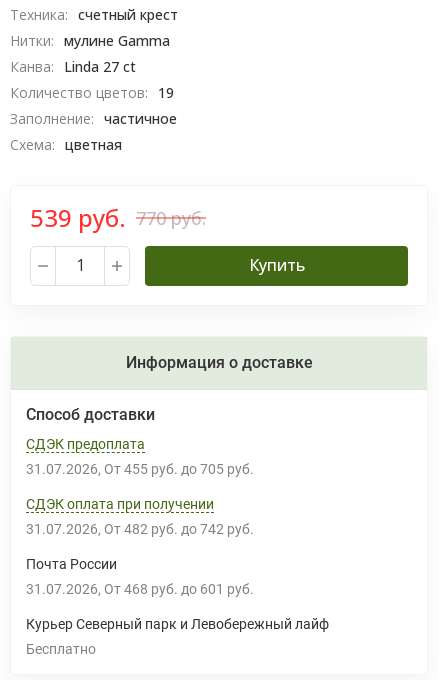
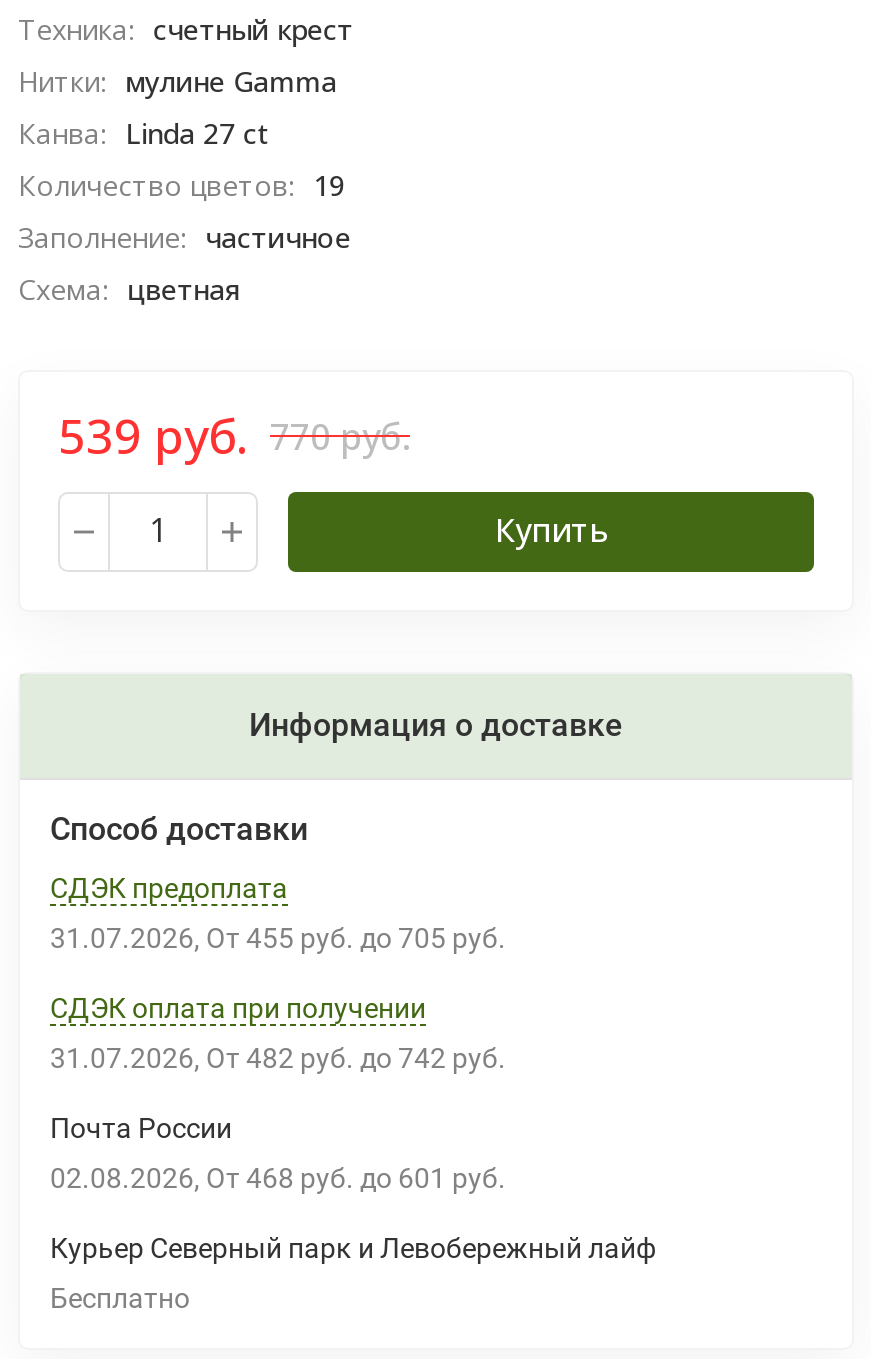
- 31.07.2026 От
+ 02.08.2026 От
